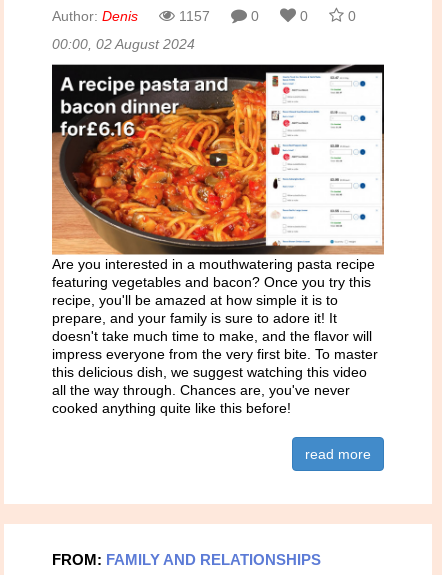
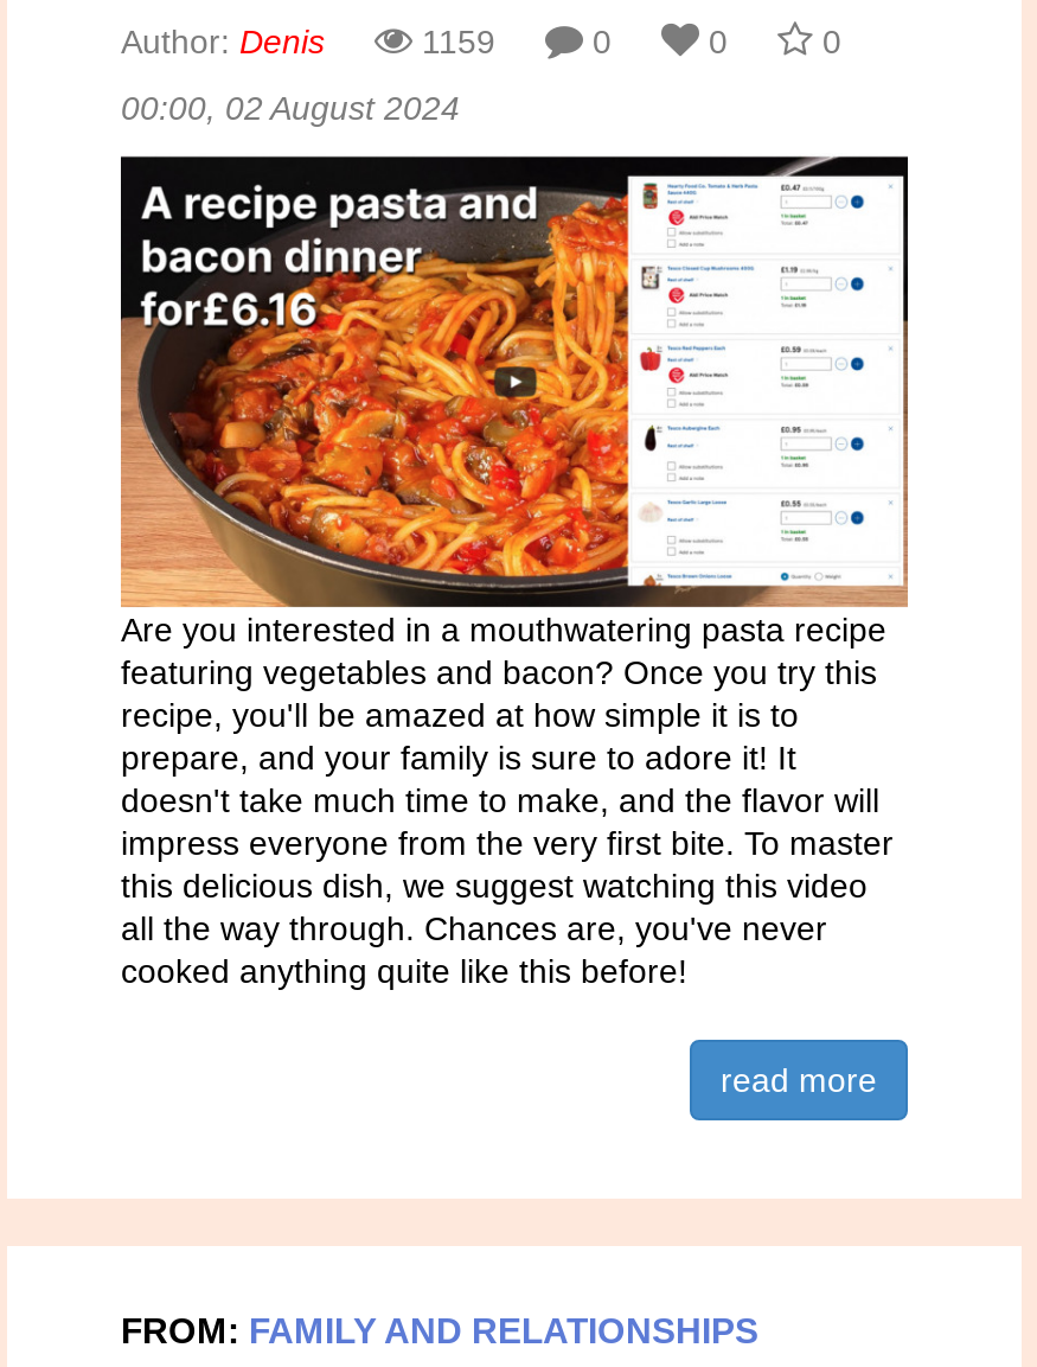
- 1157
+ 1159
